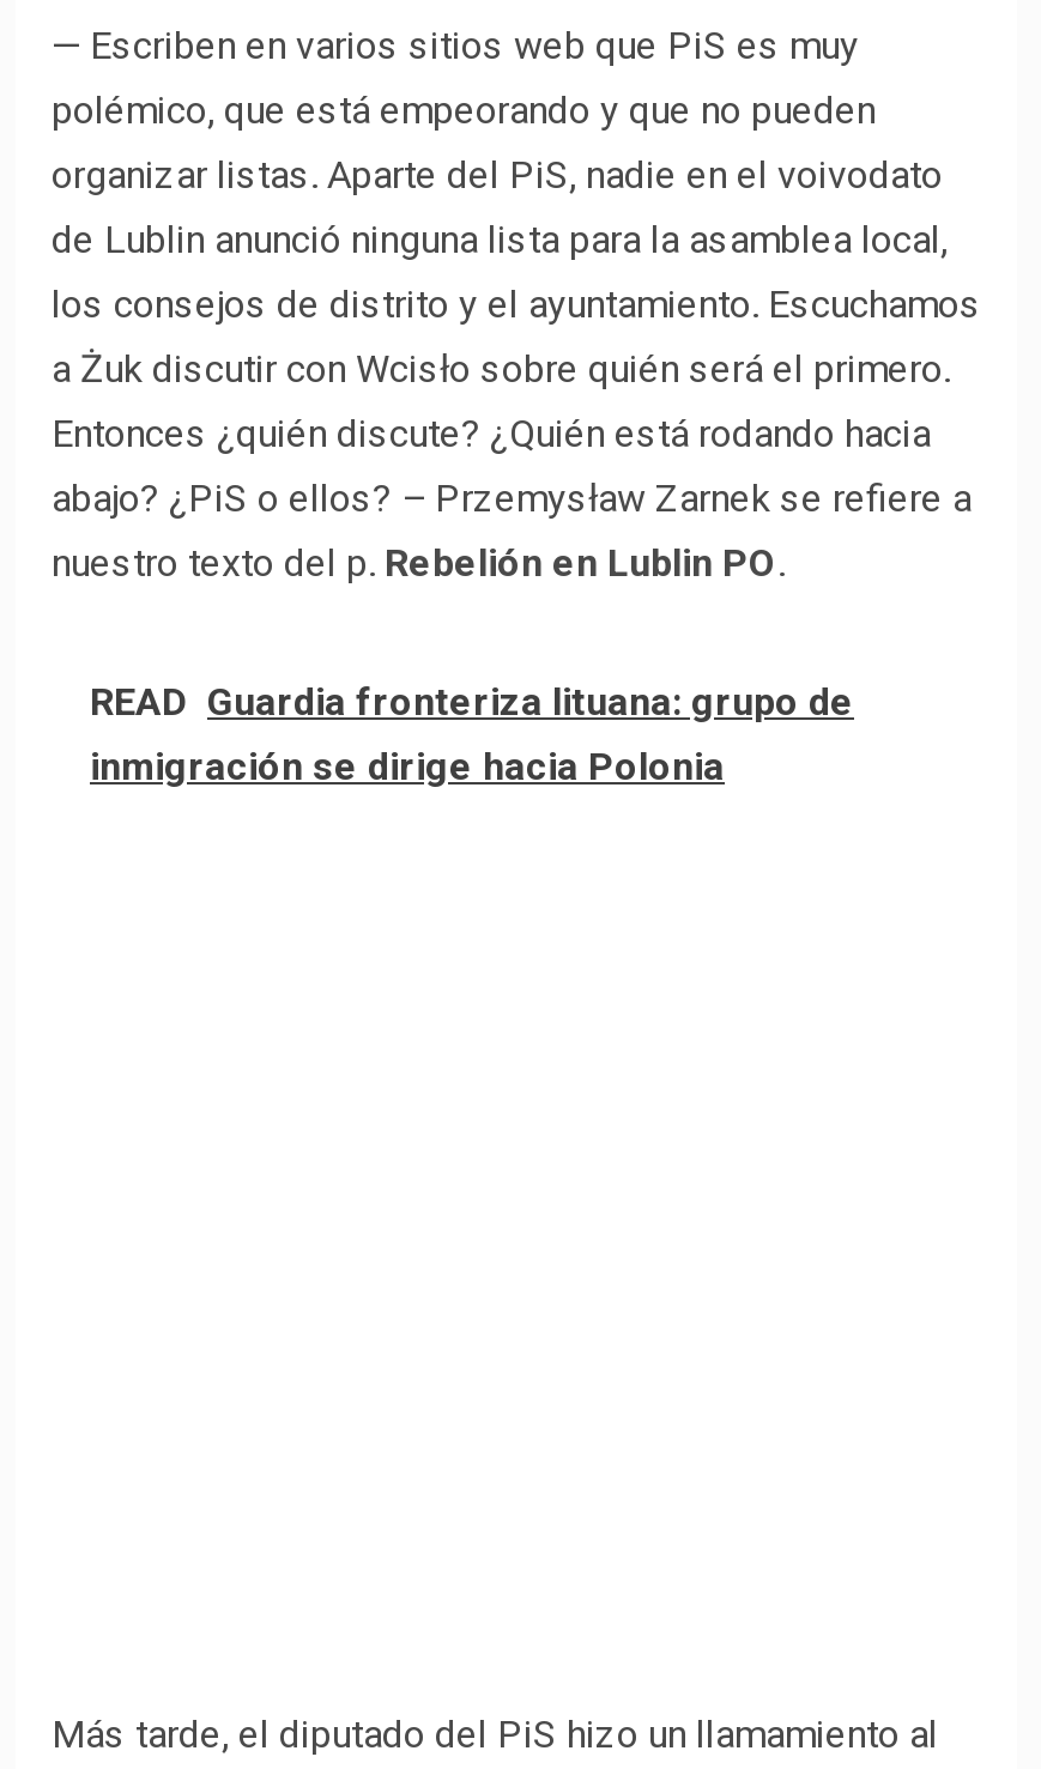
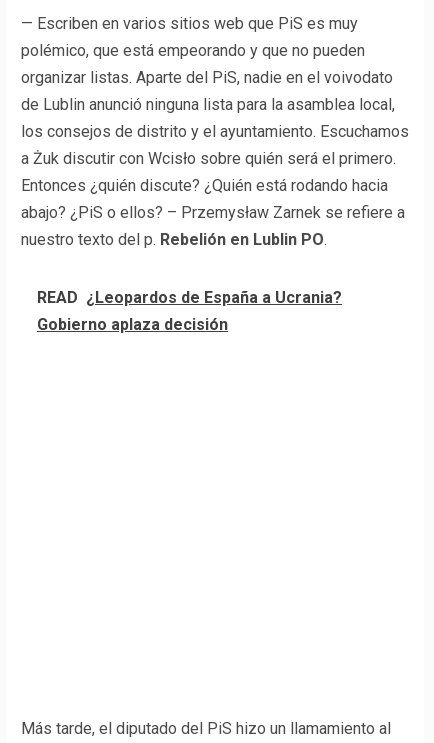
- READ Guardia fronteriza lituana: grupo de
- inmigración se dirige hacia Polonia
+ READ ¿Leopardos de España a Ucrania?
+ Gobierno aplaza decisión
